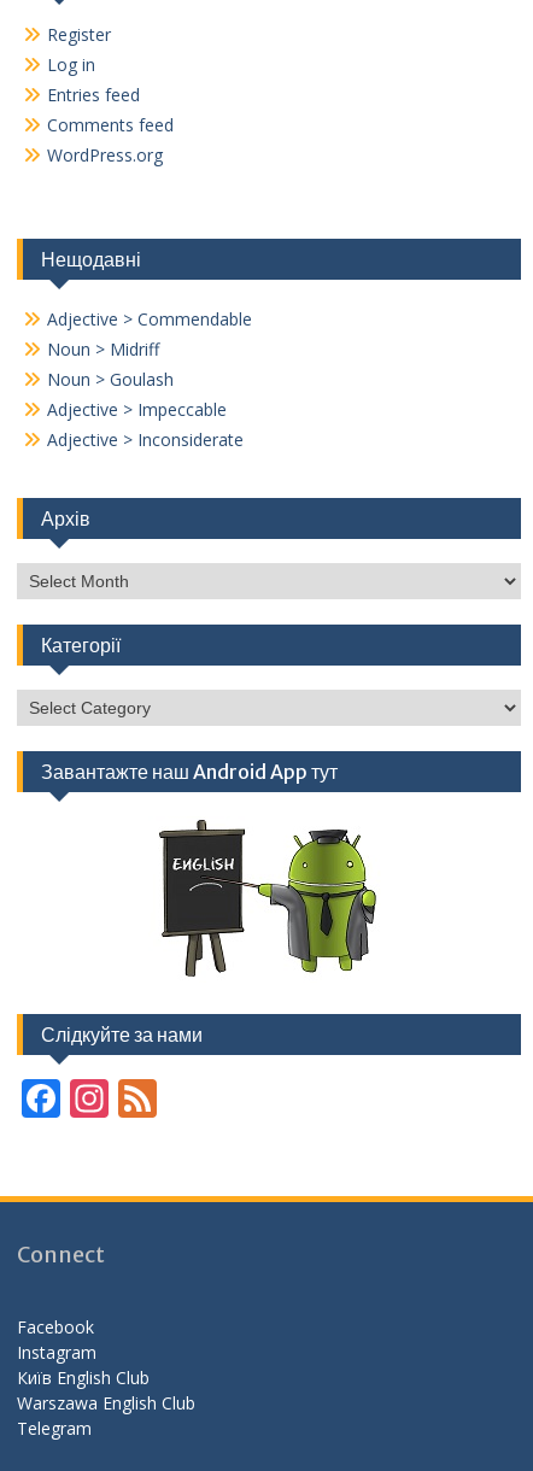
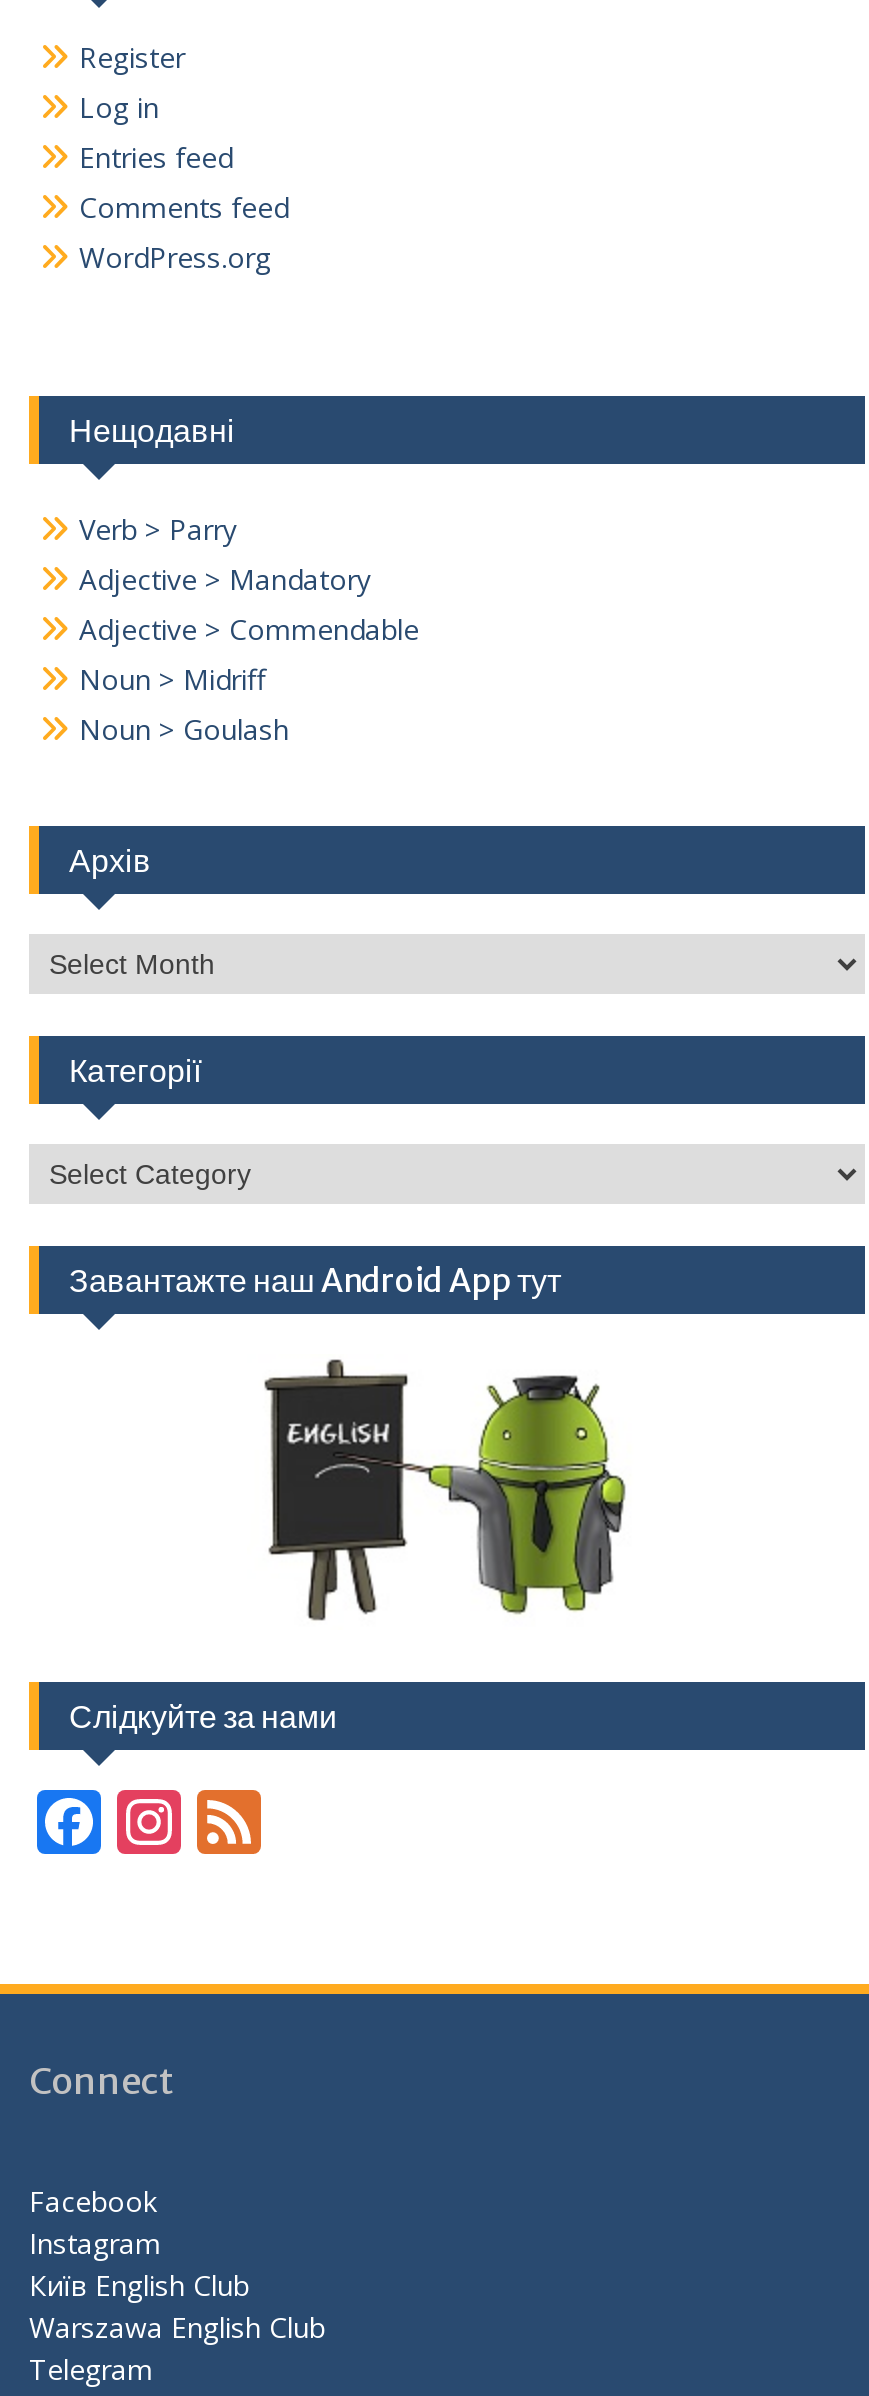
+ Verb > Parry
+ Adjective > Mandatory

moved down: Adjective > Commendable | Noun > Midriff | Noun > Goulash

- Adjective > Impeccable
- Adjective > Inconsiderate
